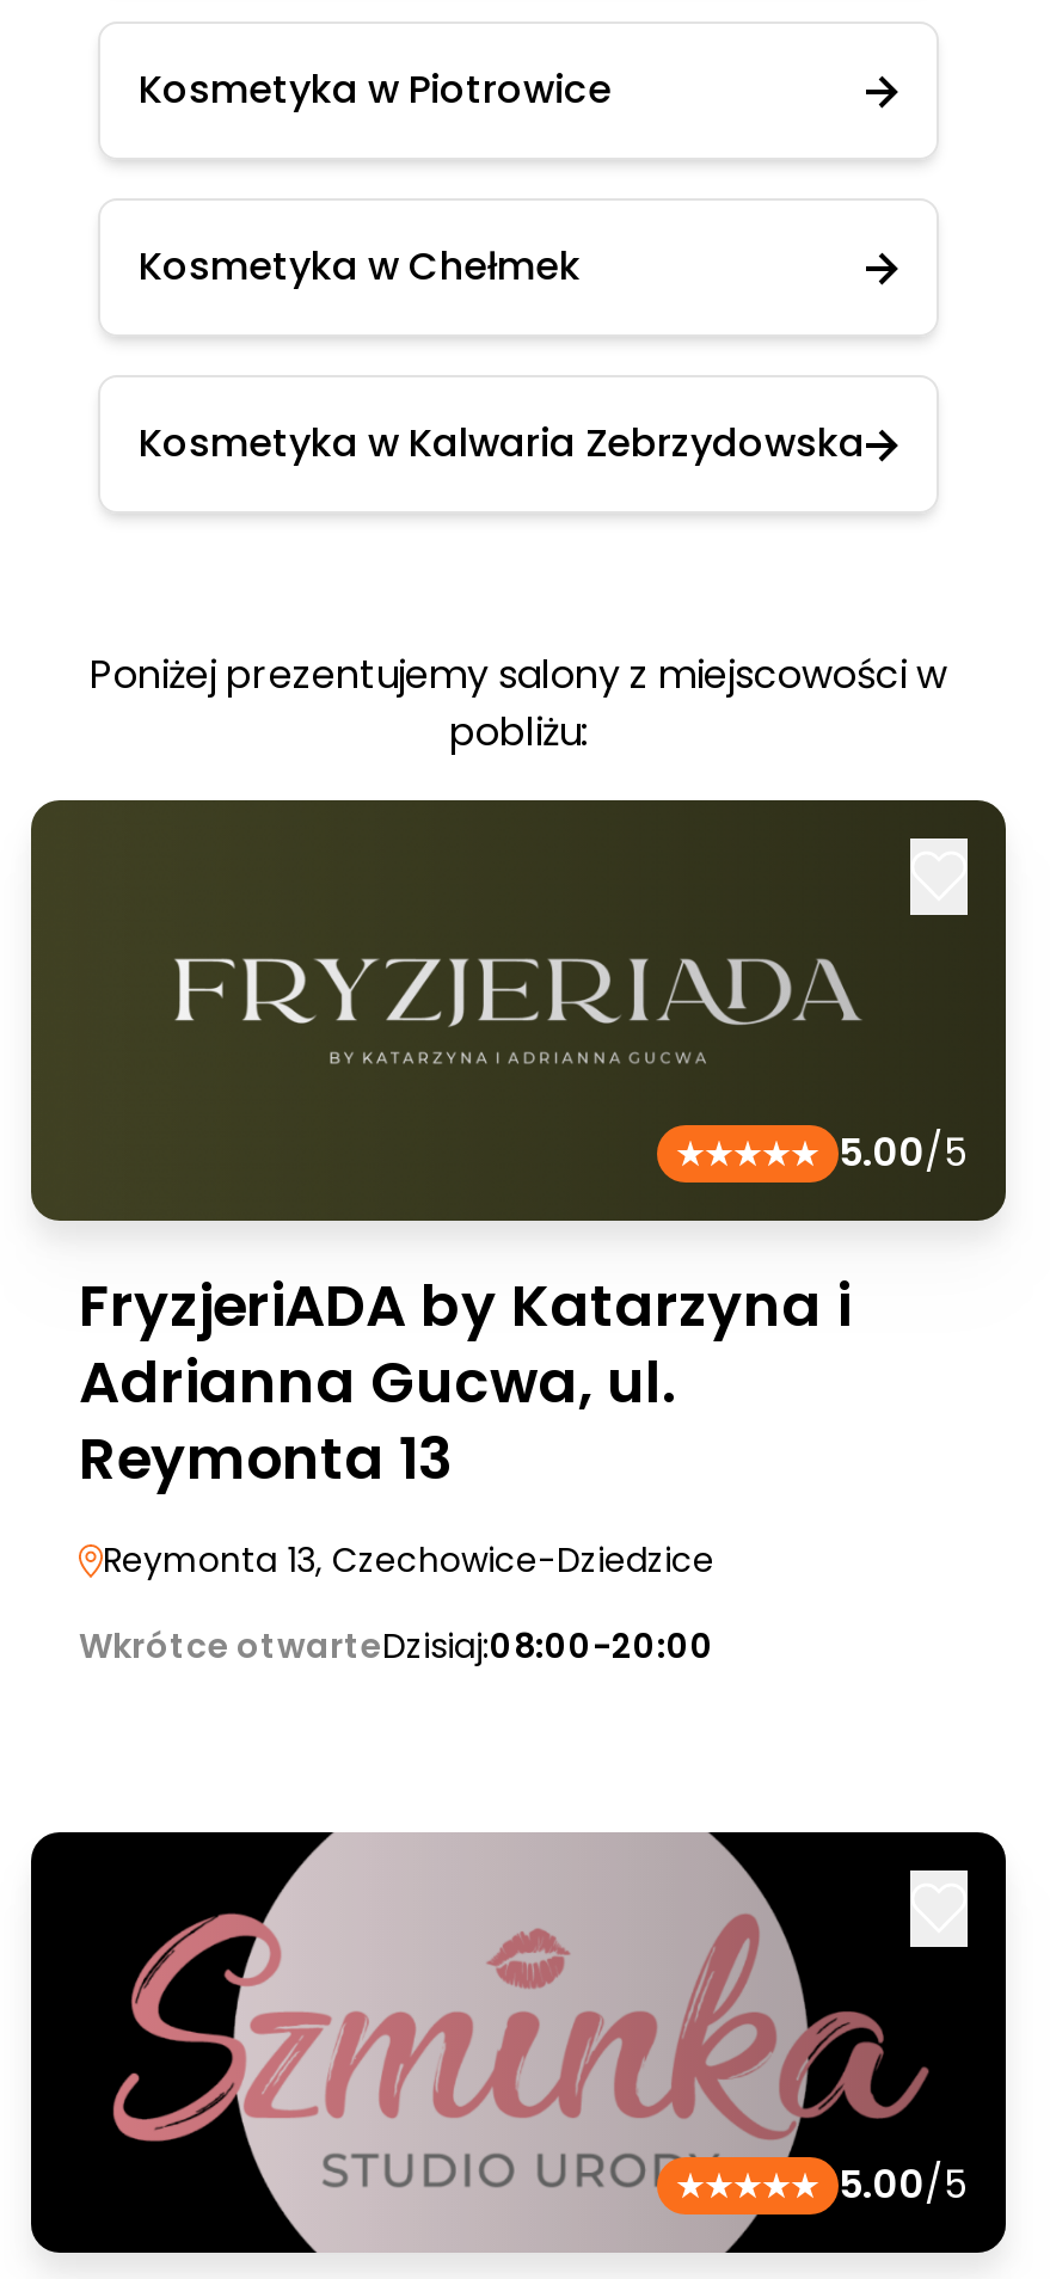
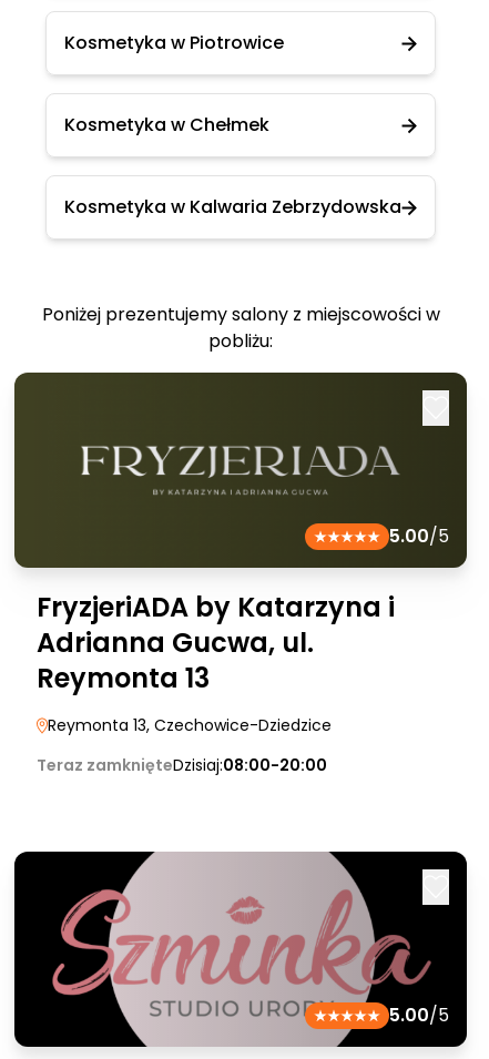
- Wkrótce otwarteDzisiaj:08:00-20:00
+ Teraz zamknięteDzisiaj:08:00-20:00
